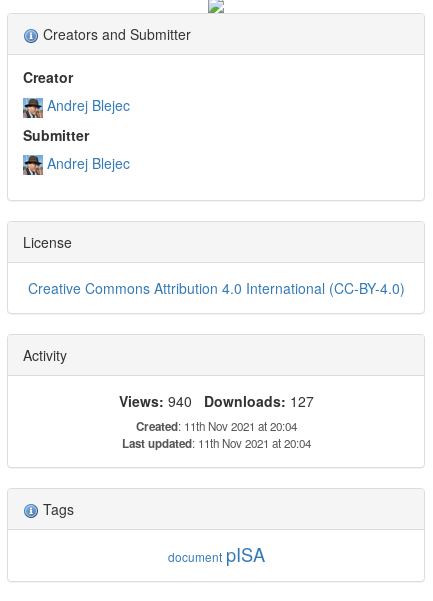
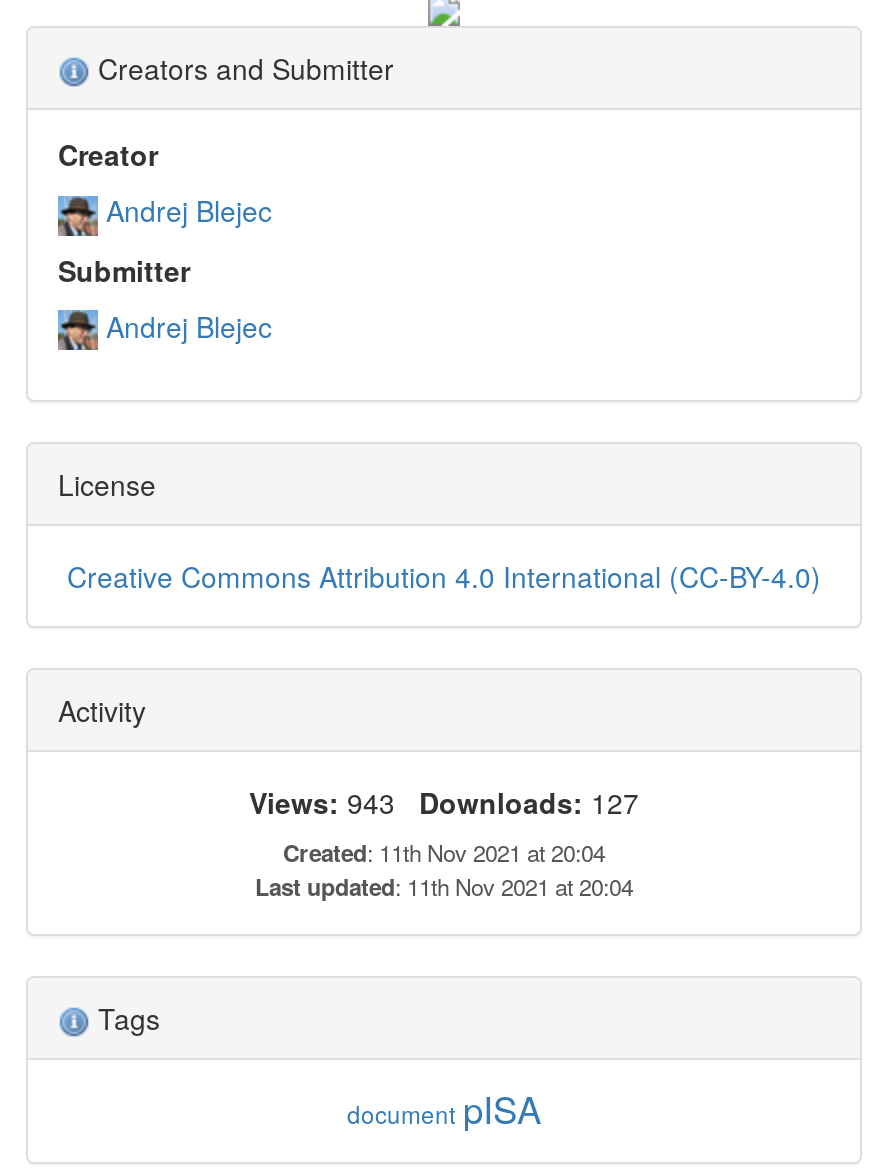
- Views: 940 Downloads: 127
+ Views: 943 Downloads: 127
